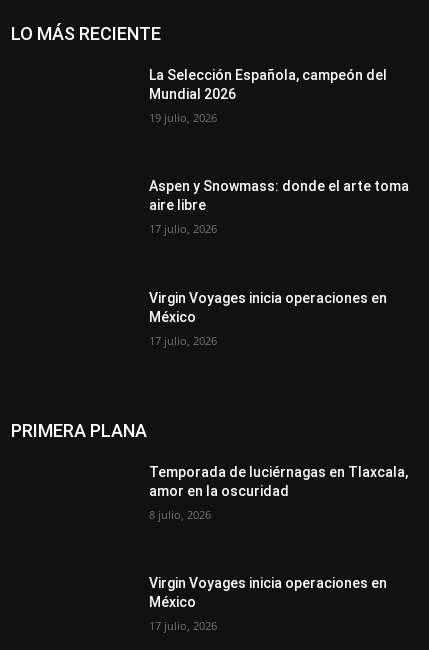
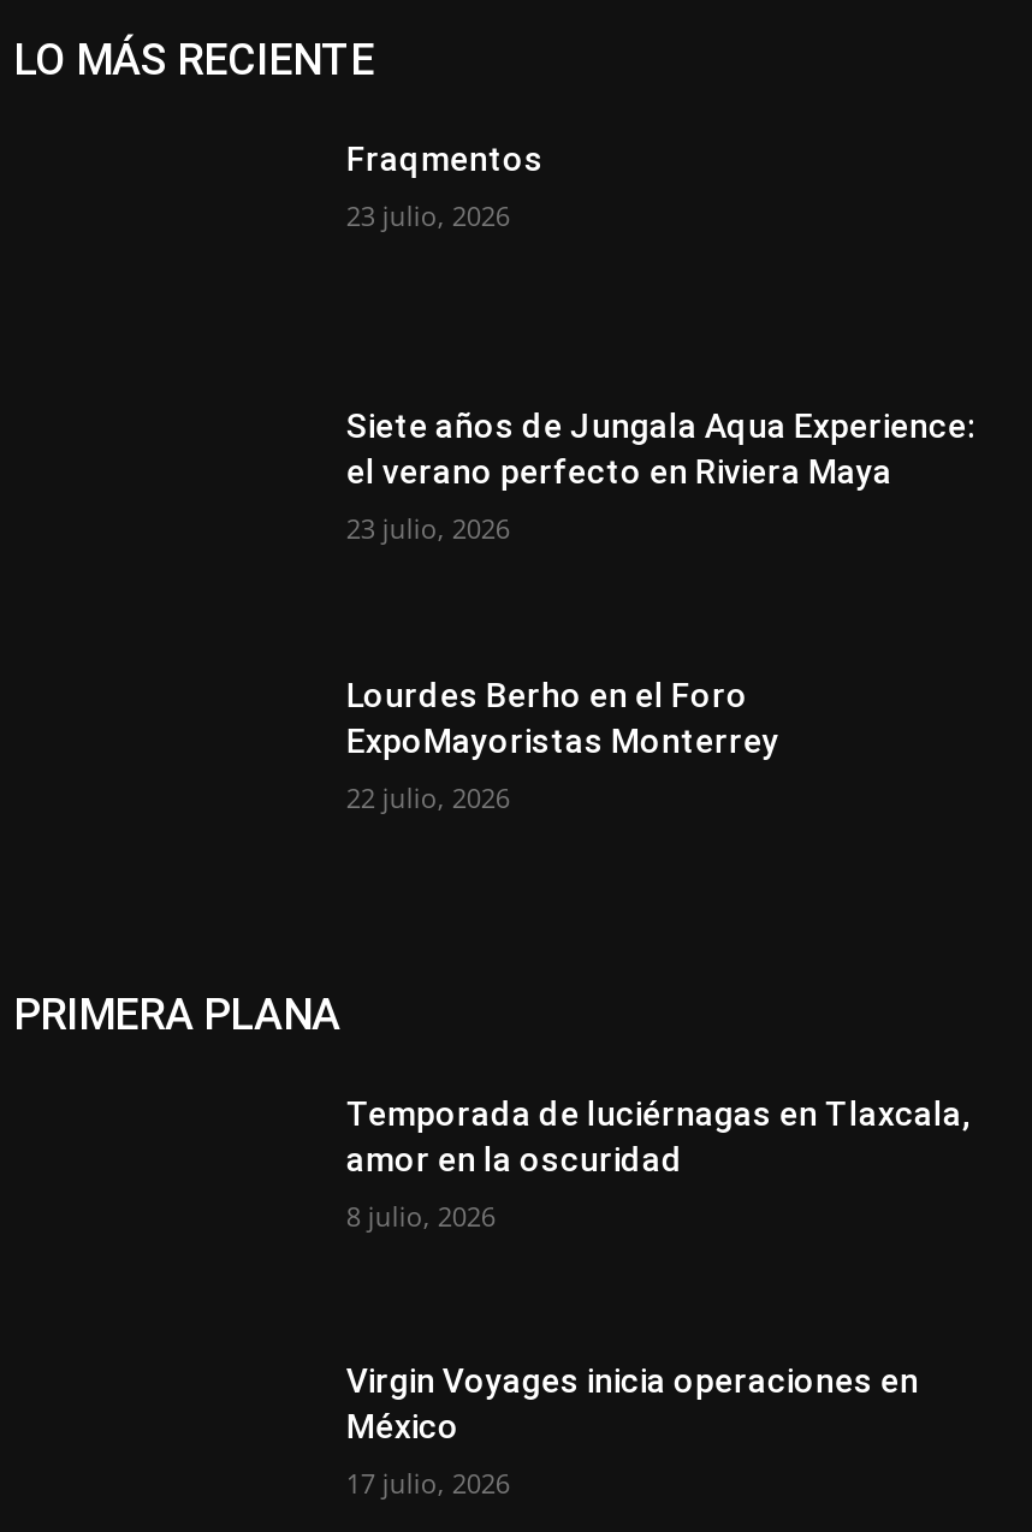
- La Selección Española, campeón del
- Mundial 2026
+ Fraqmentos

- 19 julio, 2026
+ 23 julio, 2026

- Aspen y Snowmass: donde el arte toma
- aire libre
+ Siete años de Jungala Aqua Experience:
+ el verano perfecto en Riviera Maya

- 17 julio, 2026
+ 23 julio, 2026

- Virgin Voyages inicia operaciones en
- México
+ Lourdes Berho en el Foro
+ ExpoMayoristas Monterrey

- 17 julio, 2026
+ 22 julio, 2026
